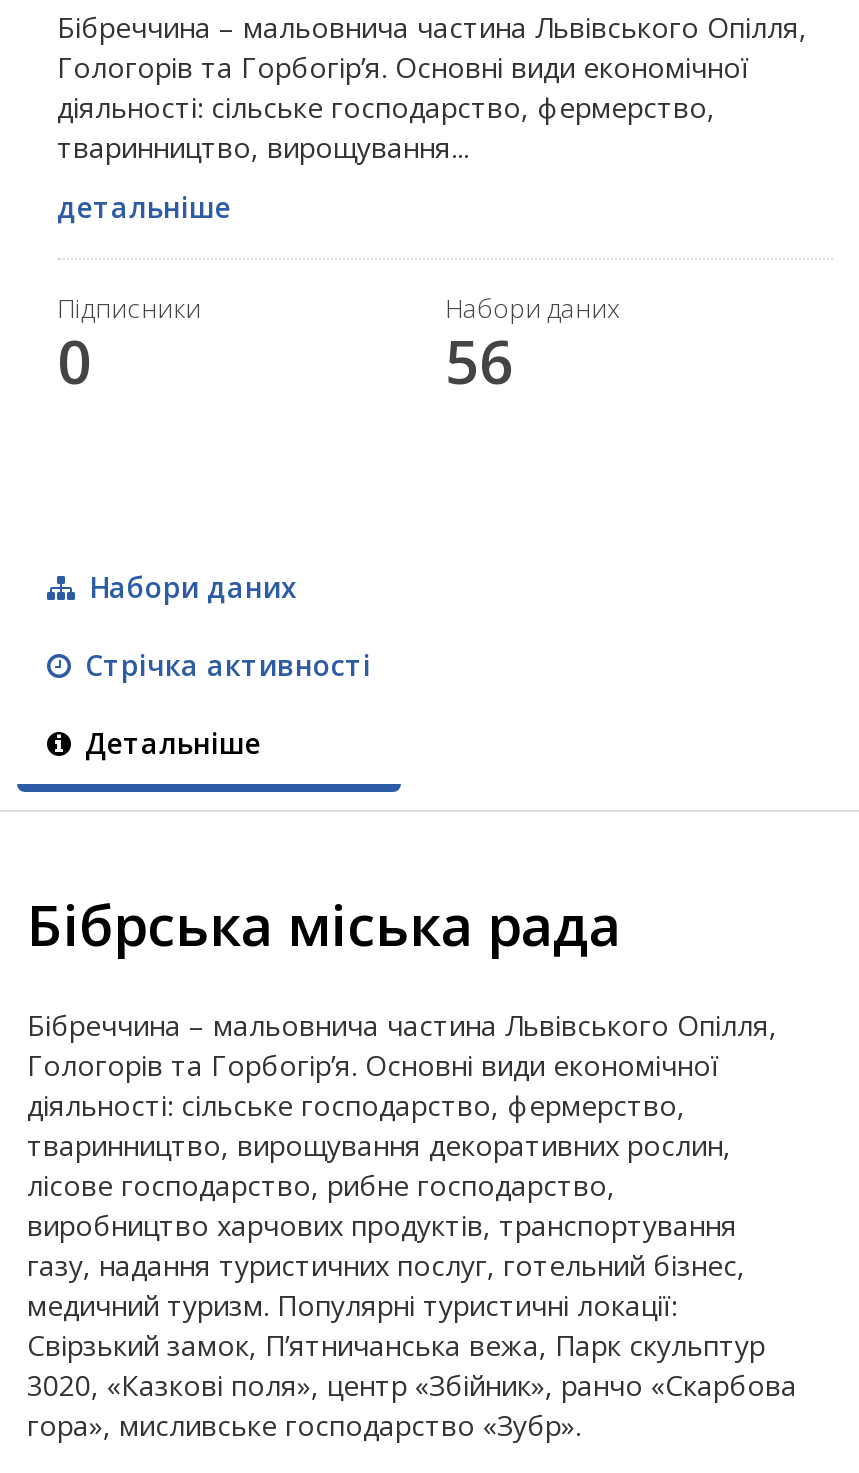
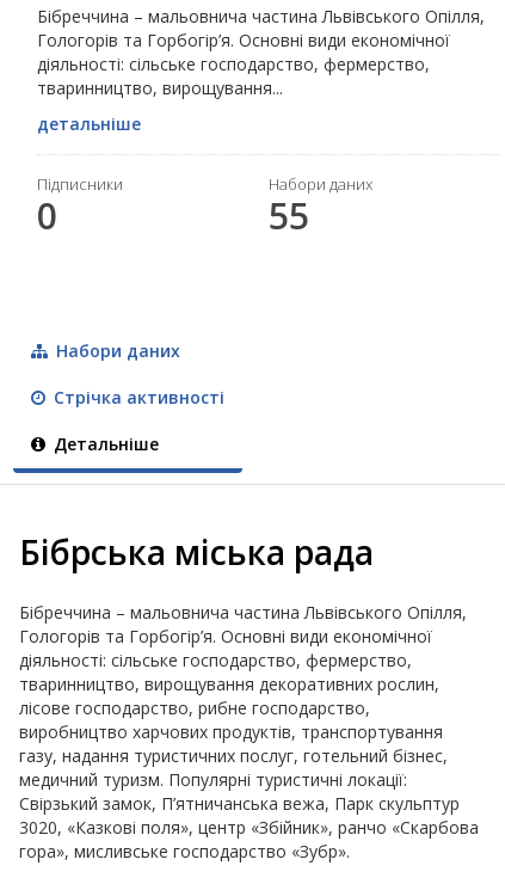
- 56
+ 55
